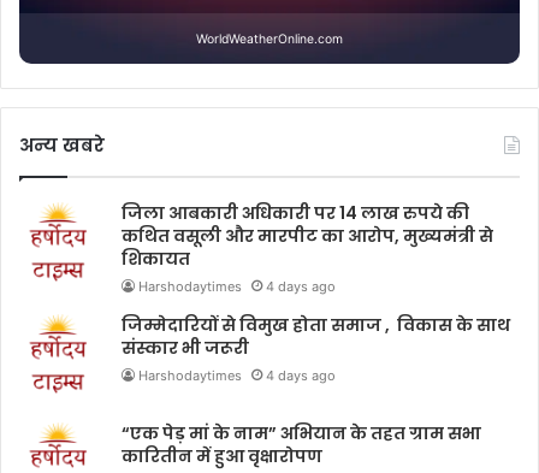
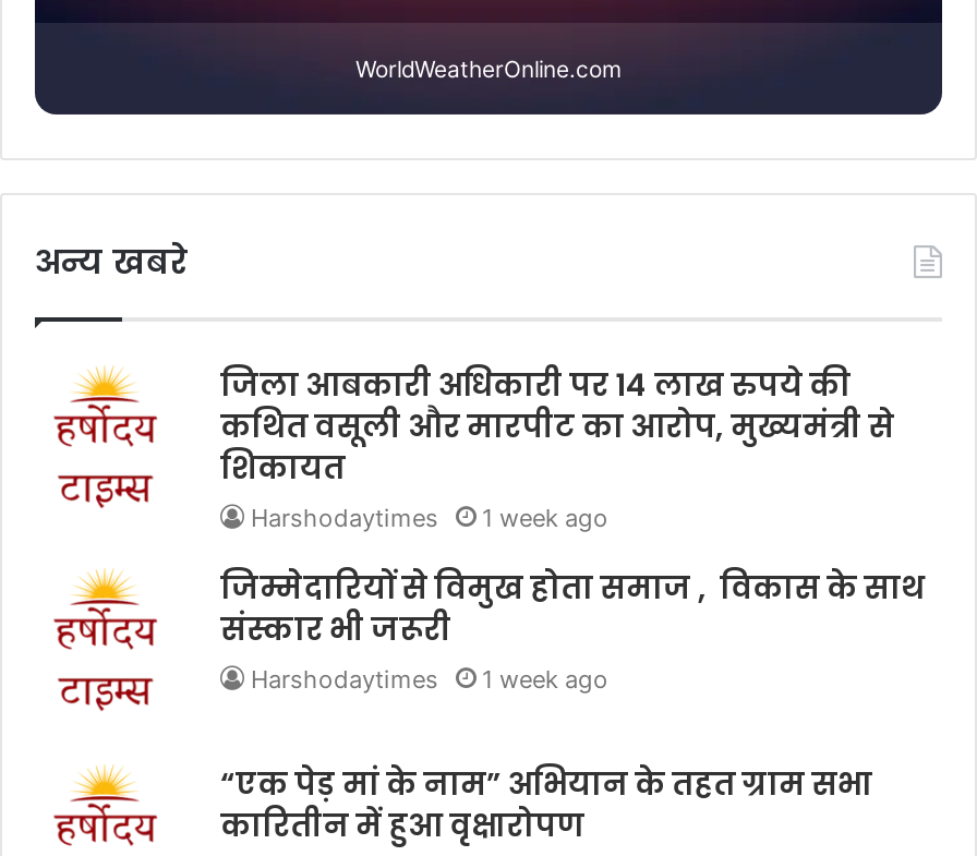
- Harshodaytimes 4 days ago
+ Harshodaytimes 1 week ago

- Harshodaytimes 4 days ago
+ Harshodaytimes 1 week ago
